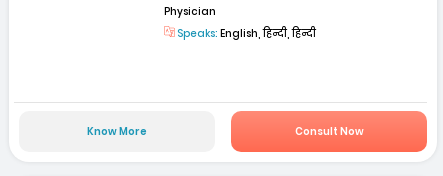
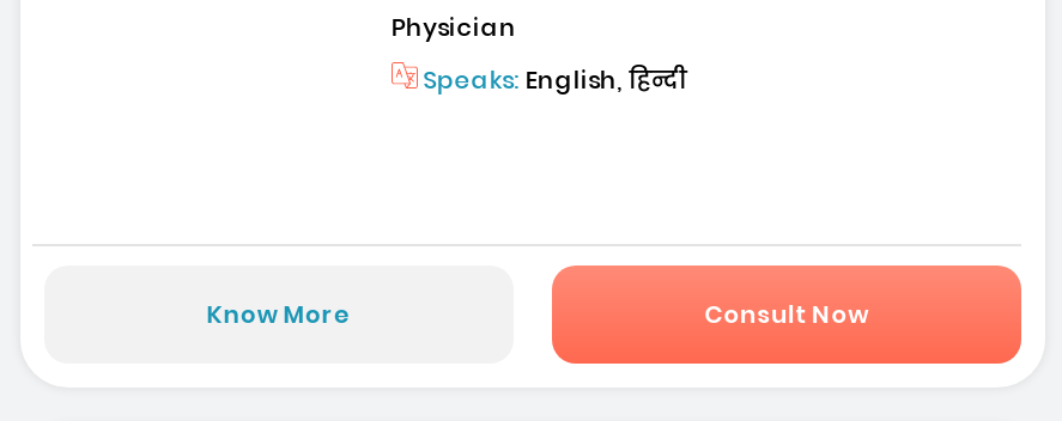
- Speaks: English, हिन्दी, हिन्दी
+ Speaks: English, हिन्दी
